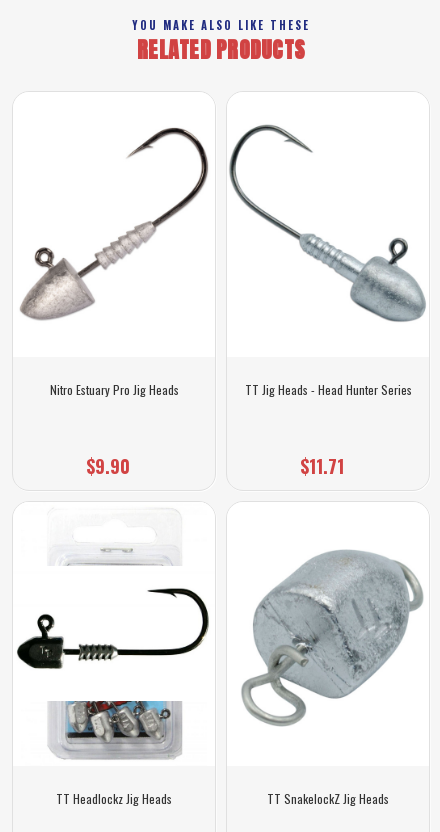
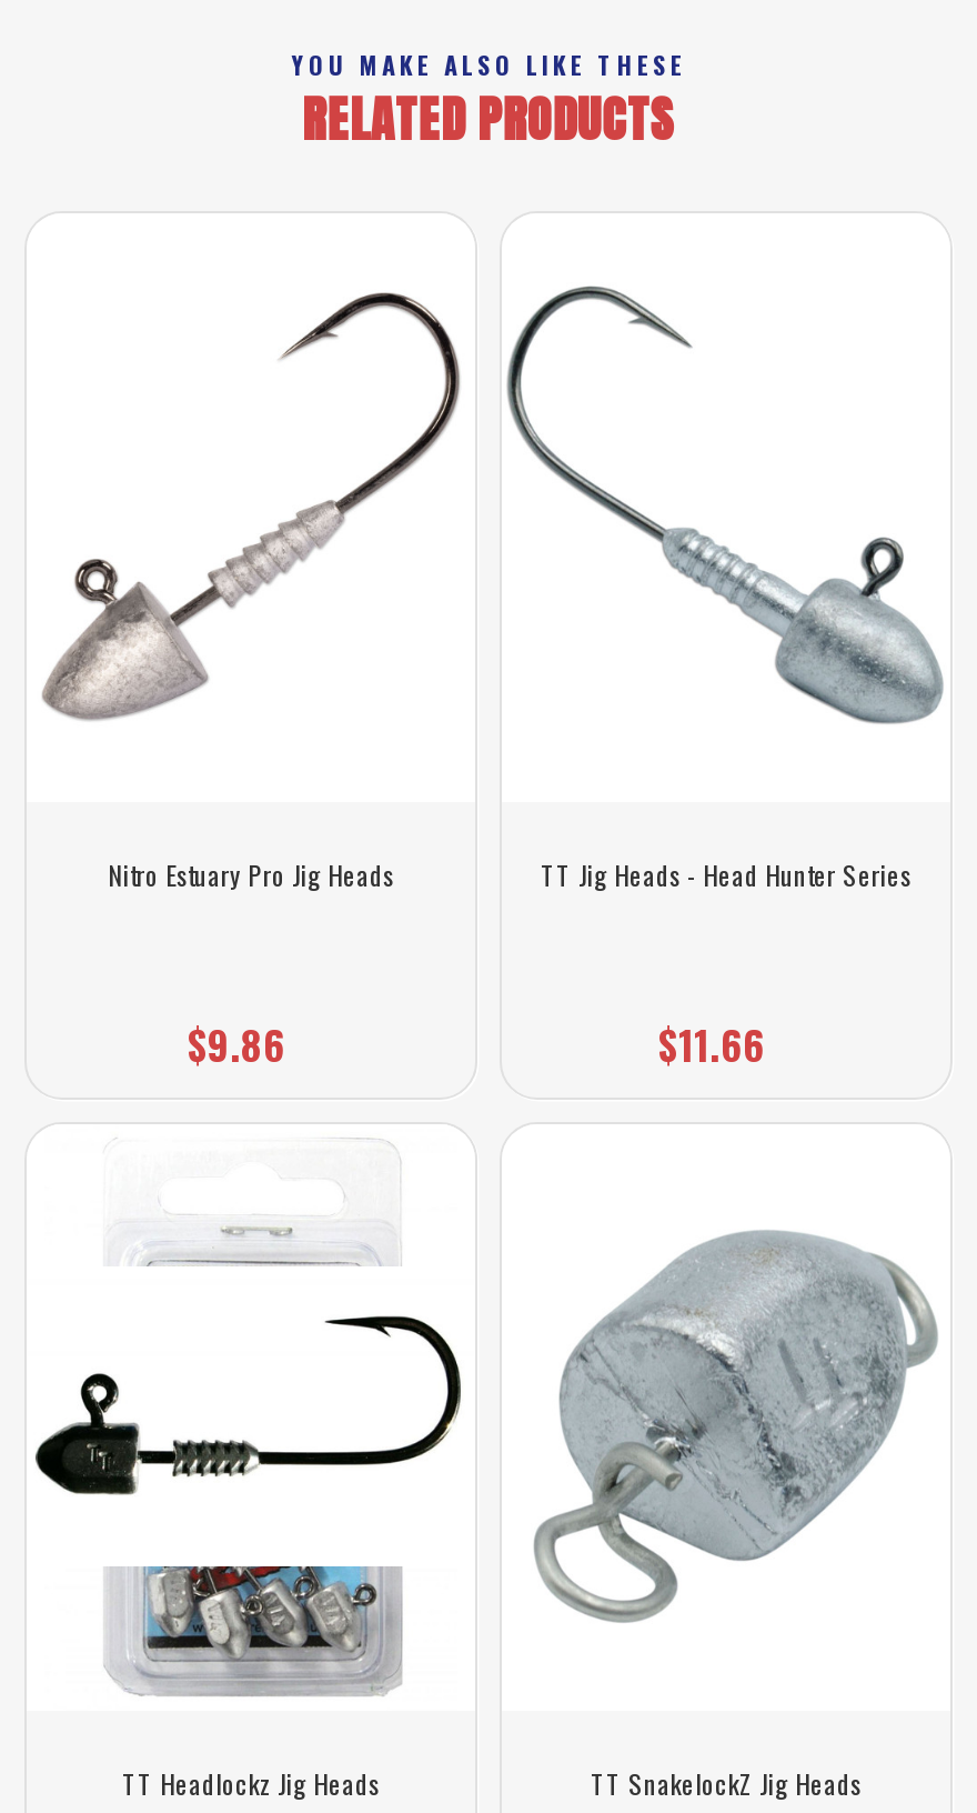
- $9.90
+ $9.86

- $11.71
+ $11.66
